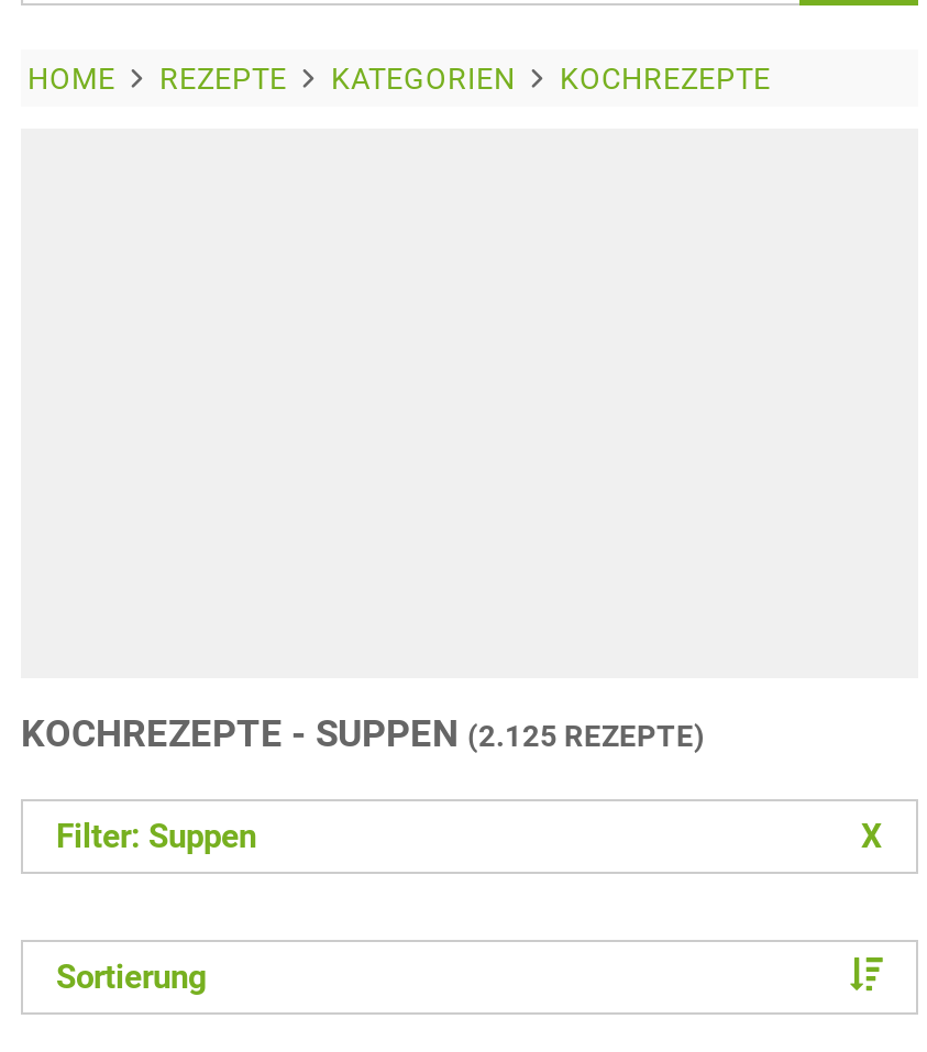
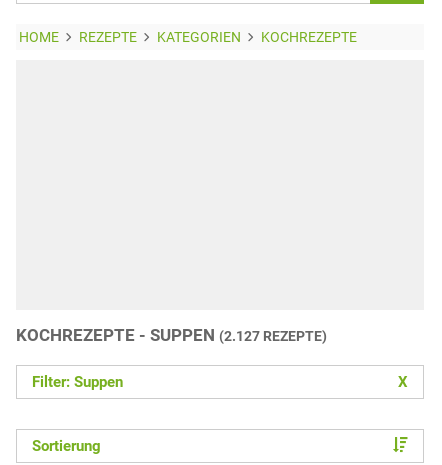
- KOCHREZEPTE - SUPPEN (2.125 REZEPTE)
+ KOCHREZEPTE - SUPPEN (2.127 REZEPTE)
